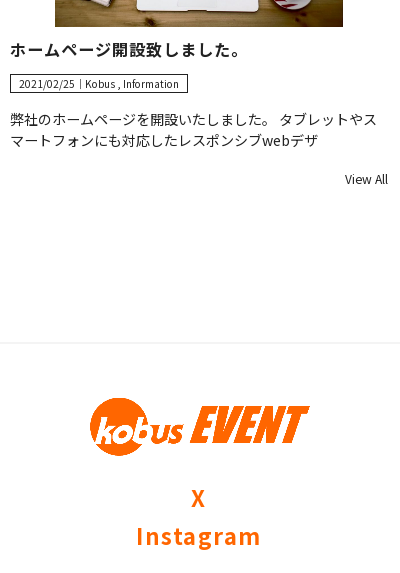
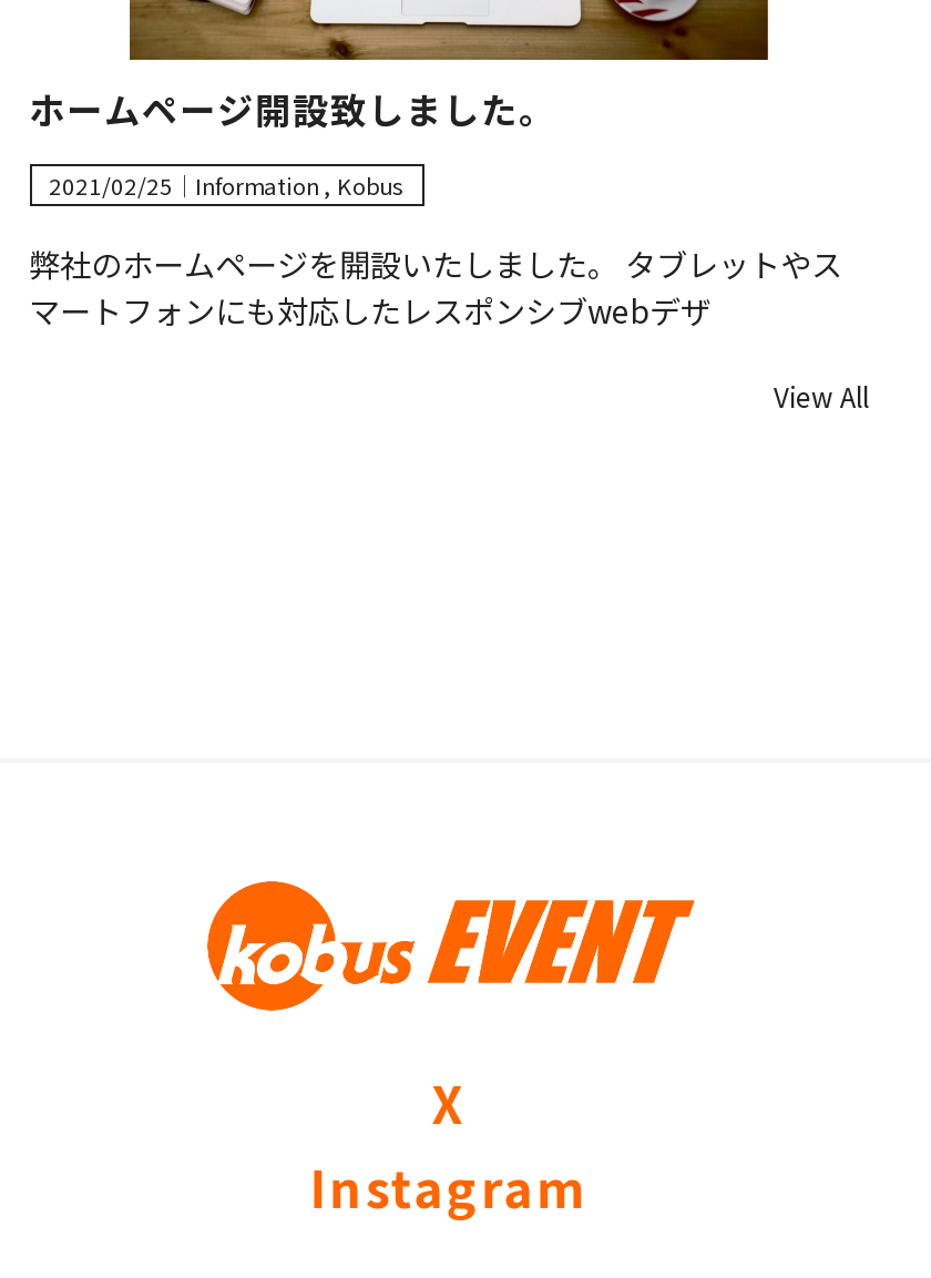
- 2021/02/25｜Kobus Information
+ 2021/02/25｜Information Kobus
